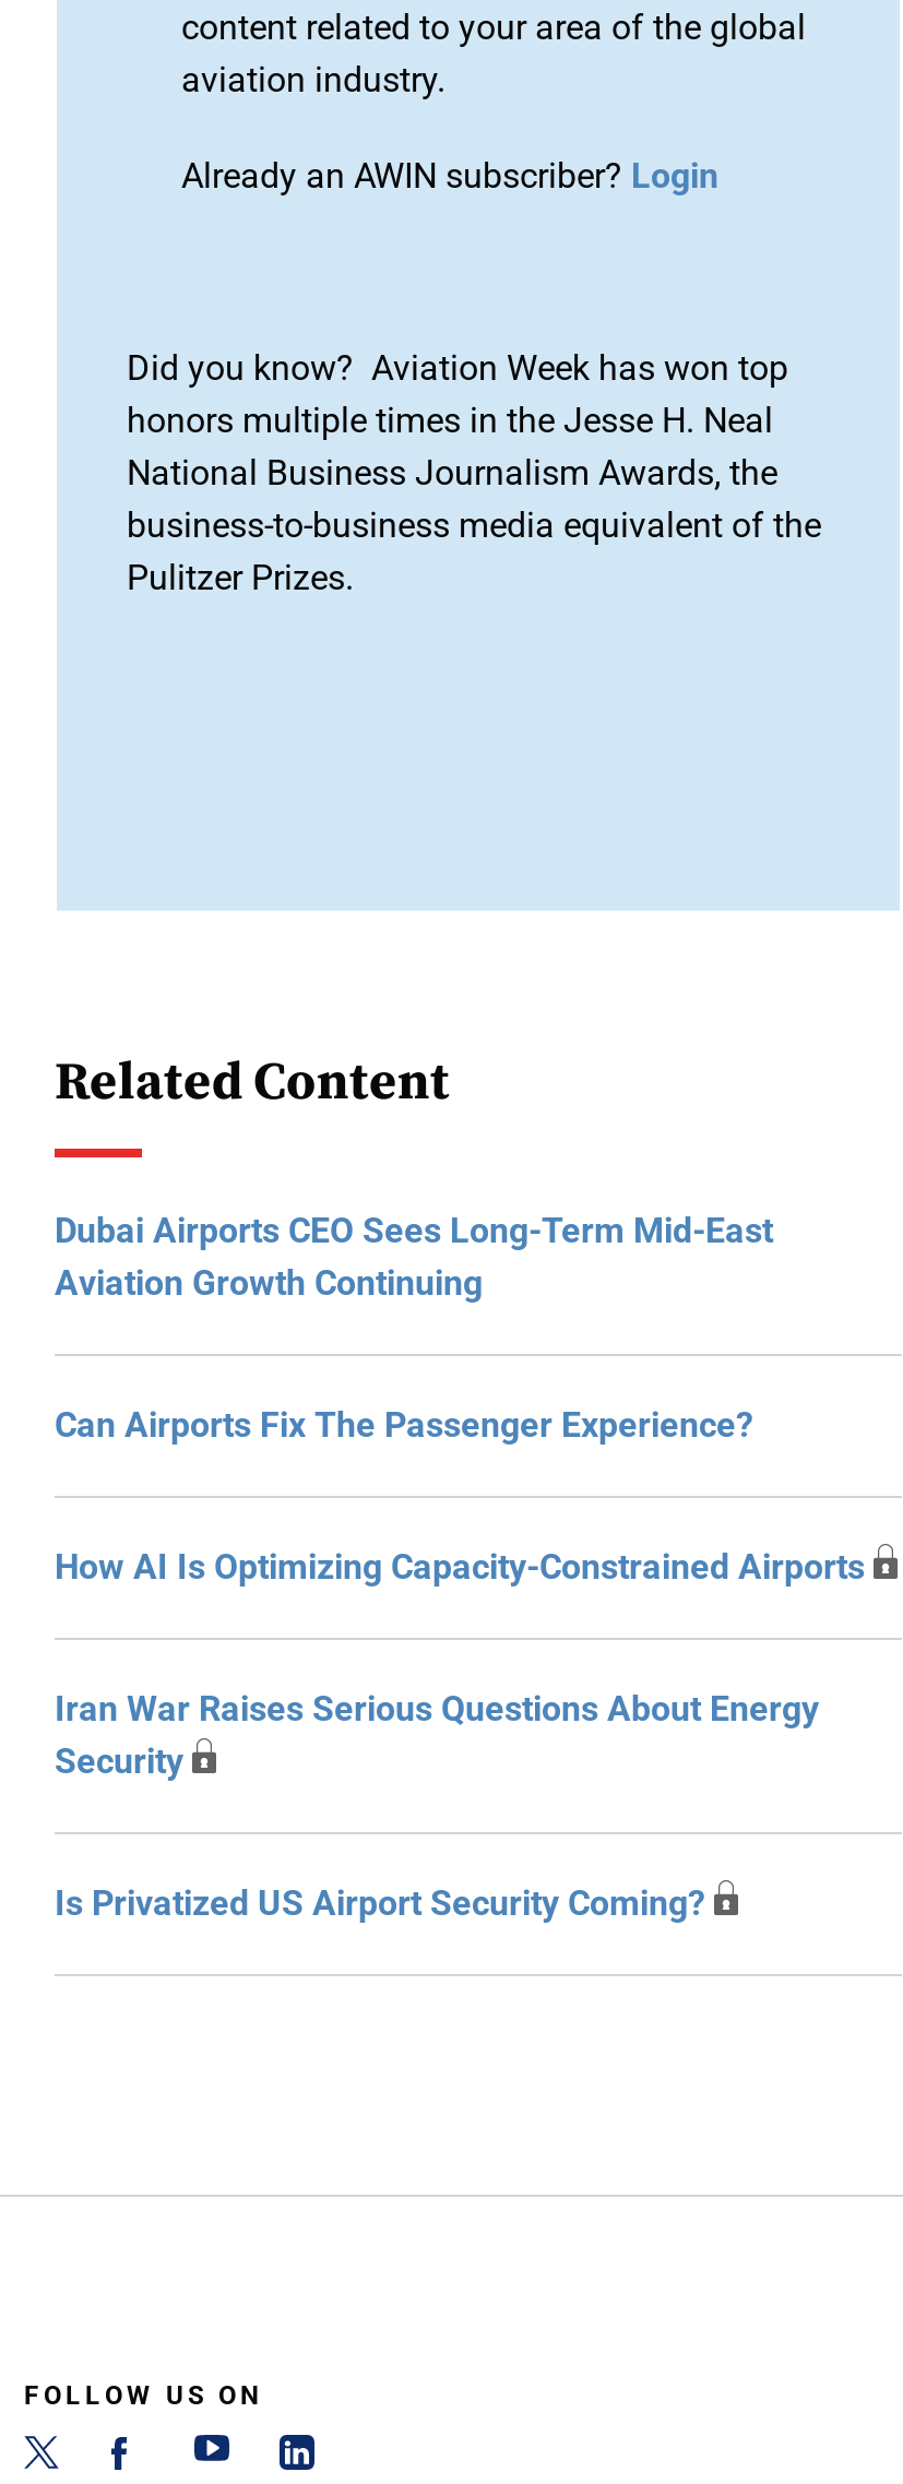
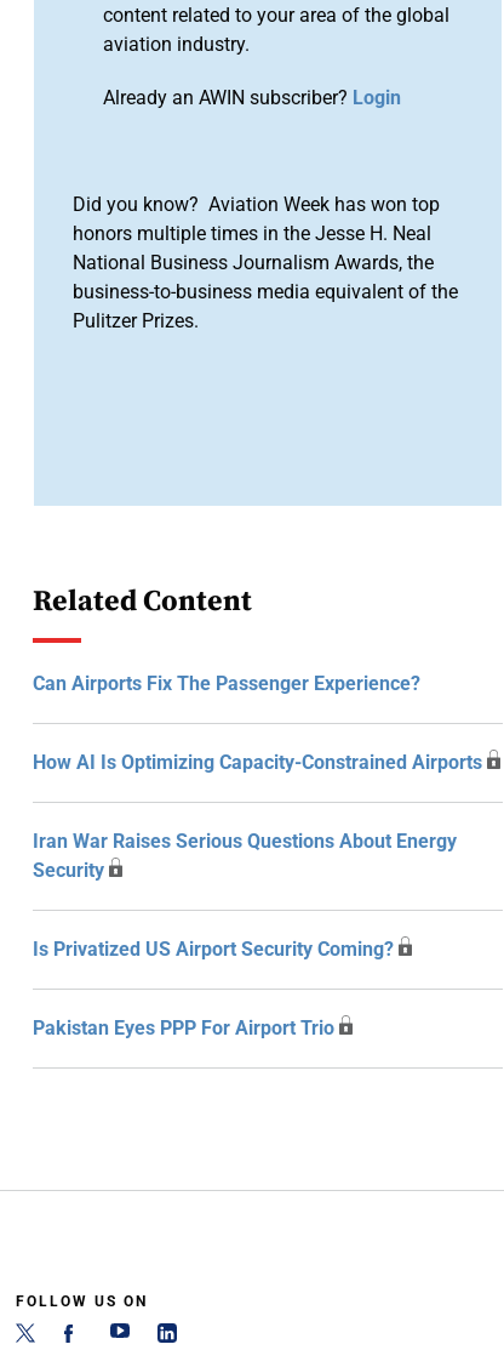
- Dubai Airports CEO Sees Long-Term Mid-East
- Aviation Growth Continuing

moved up: Can Airports Fix The Passenger Experience? | How AI Is Optimizing Capacity-Constrained Airports | Iran War Raises Serious Questions About Energy | Security | Is Privatized US Airport Security Coming?

+ Pakistan Eyes PPP For Airport Trio
